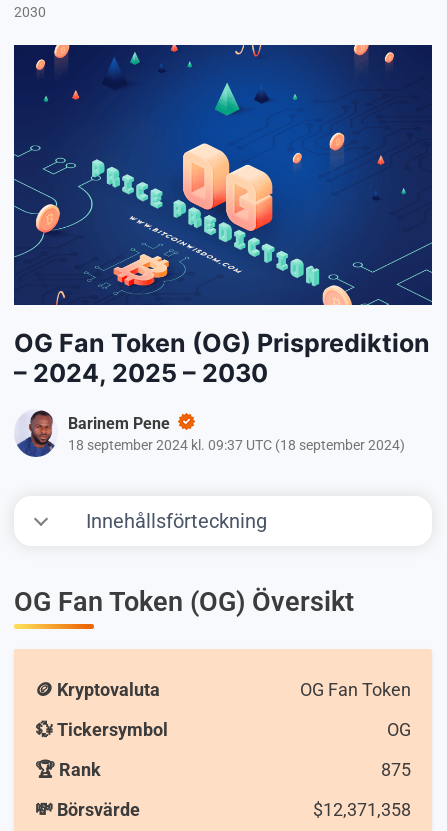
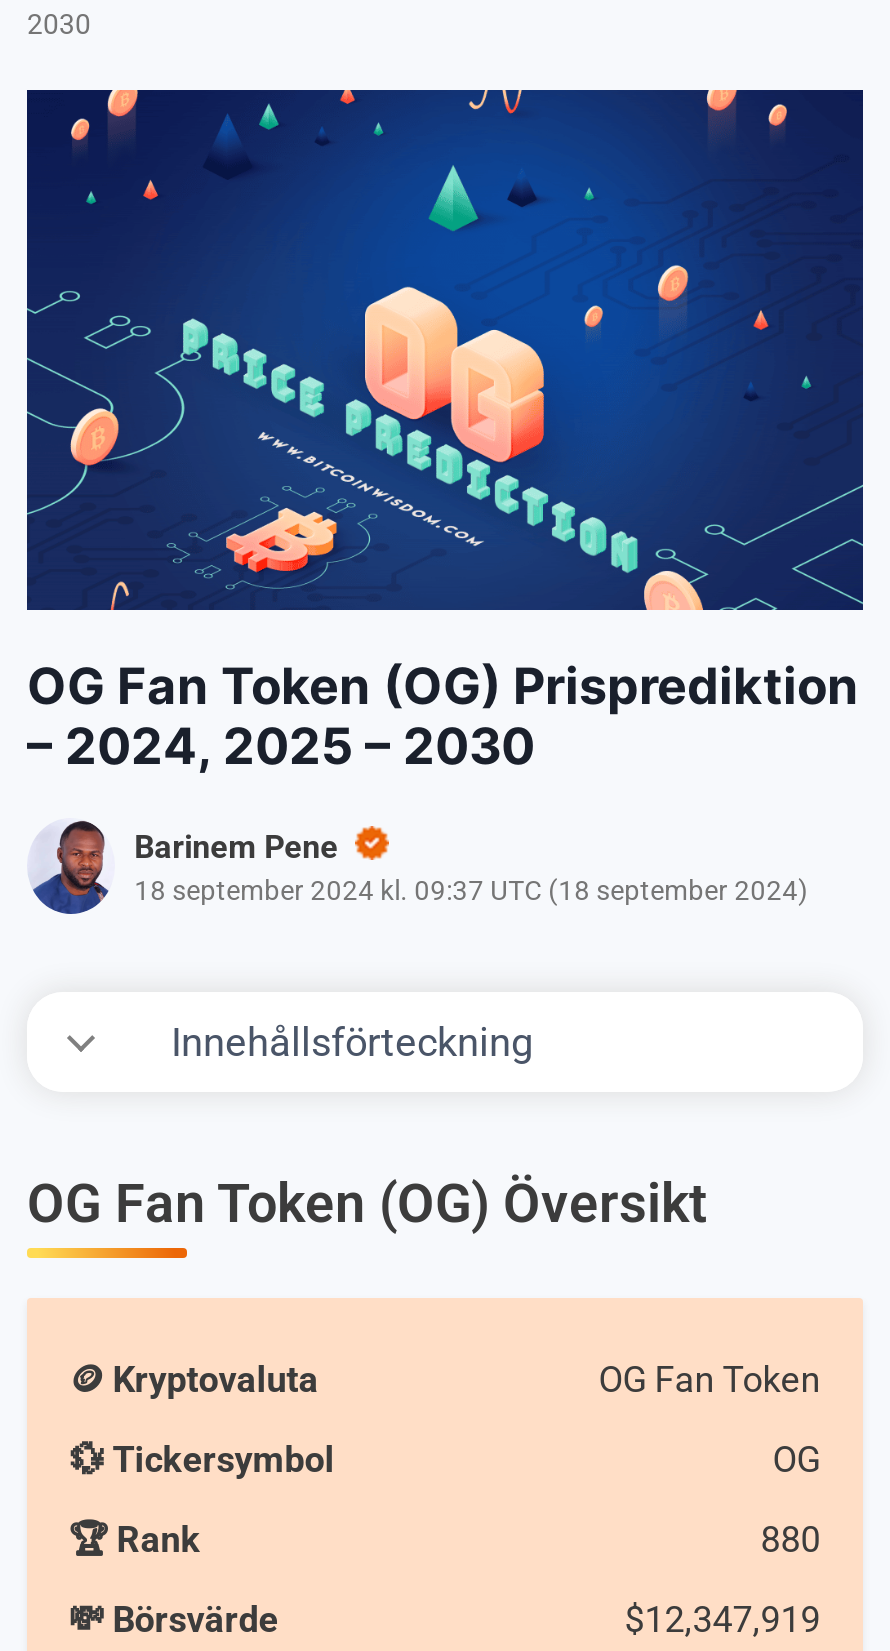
- 875
+ 880

- $12,371,358
+ $12,347,919
